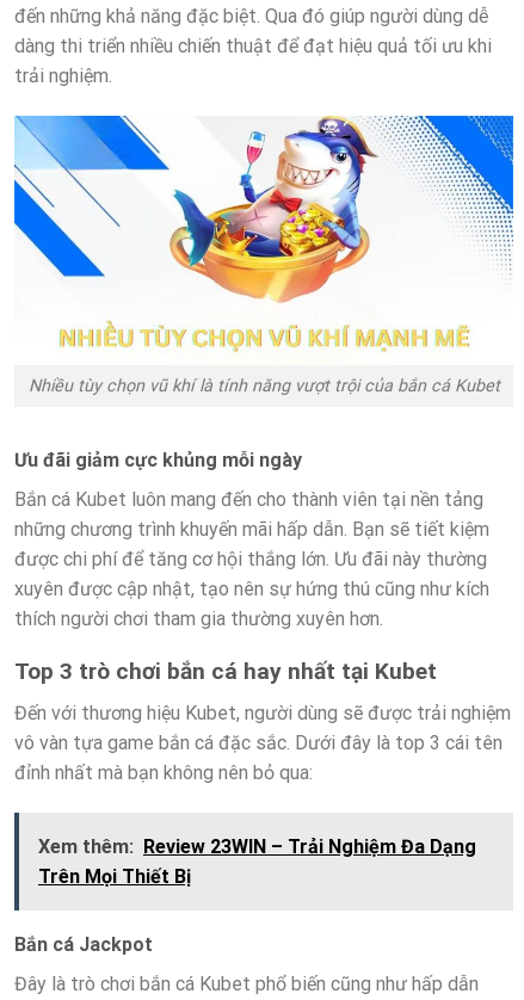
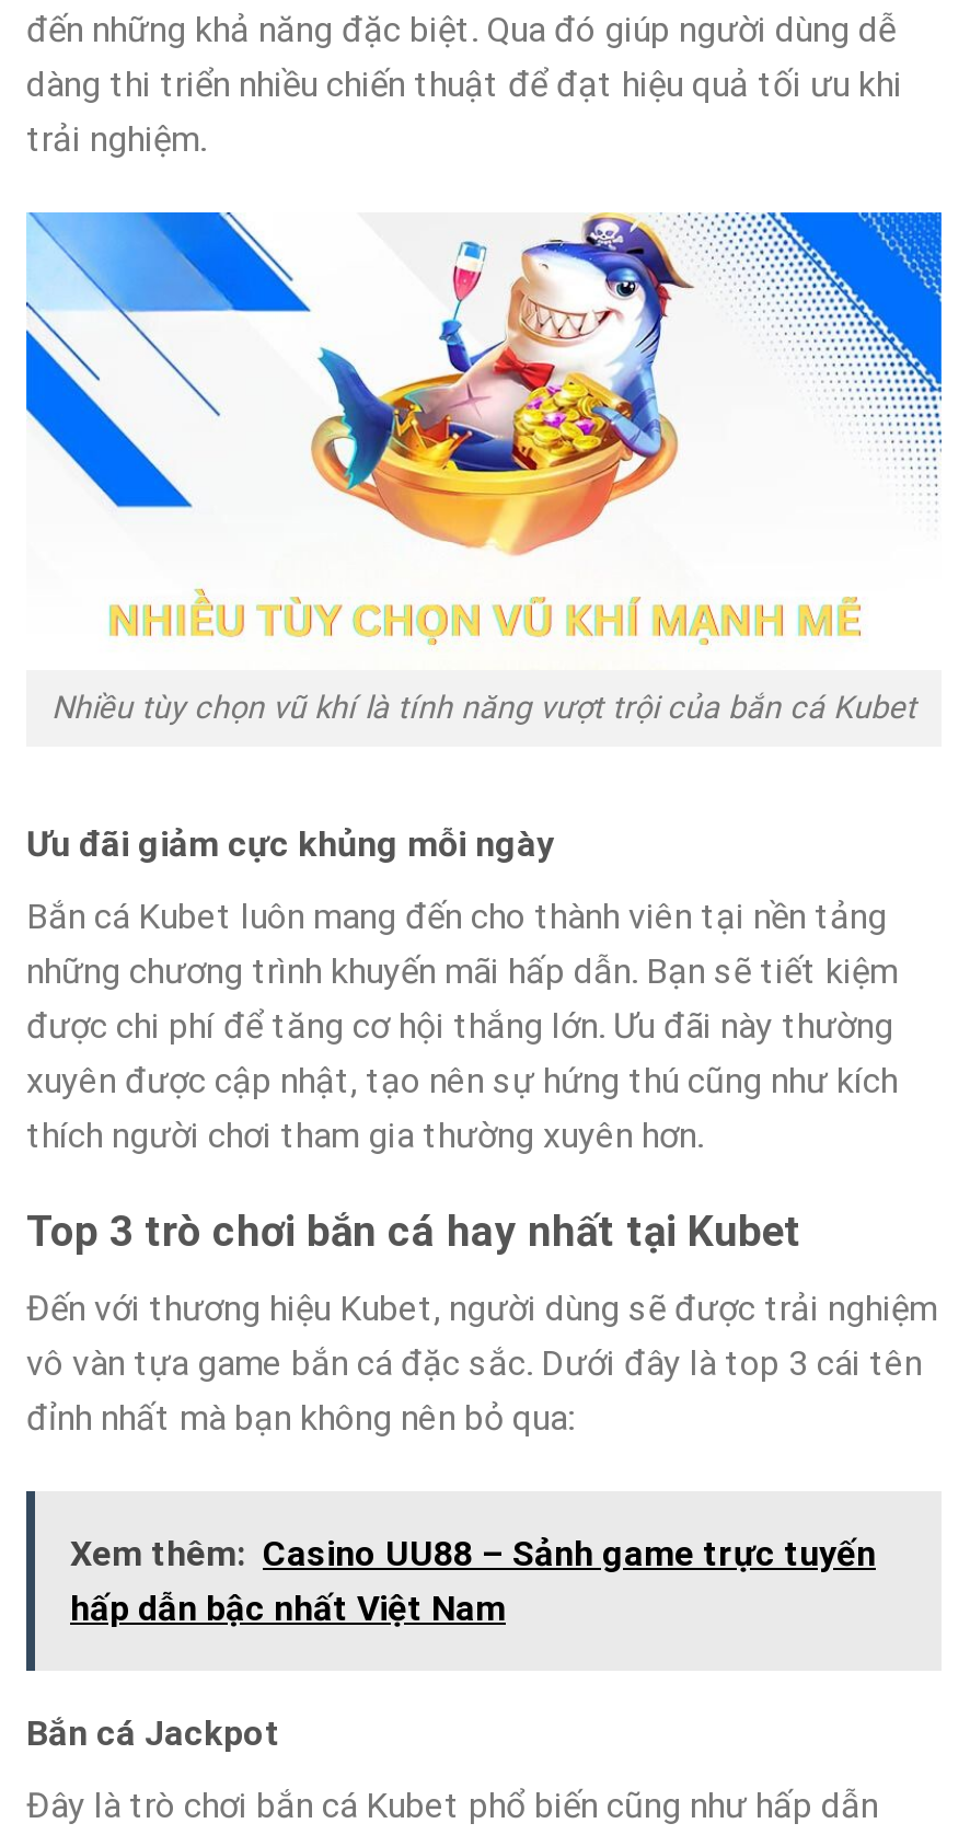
- Xem thêm: Review 23WIN – Trải Nghiệm Đa Dạng
- Trên Mọi Thiết Bị
+ Xem thêm: Casino UU88 – Sảnh game trực tuyến
+ hấp dẫn bậc nhất Việt Nam
